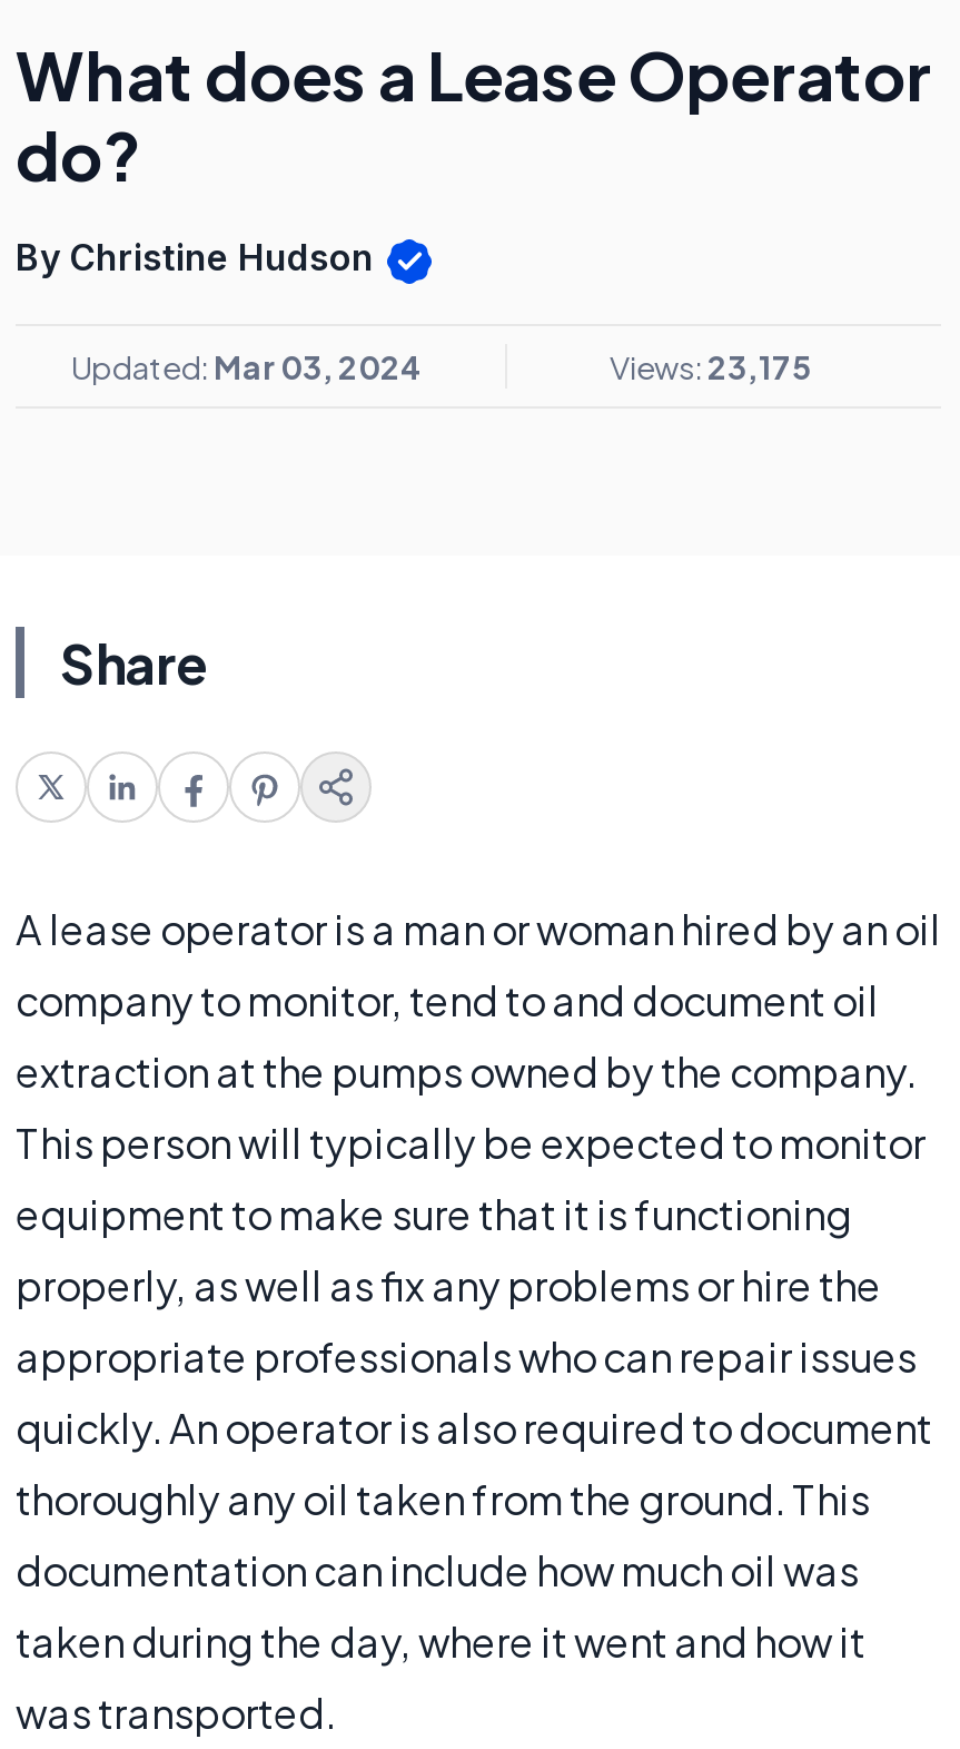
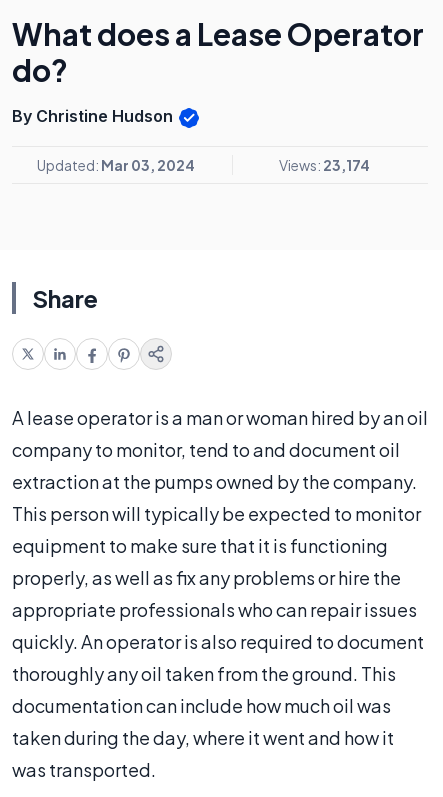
- Views: 23,175
+ Views: 23,174
